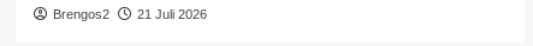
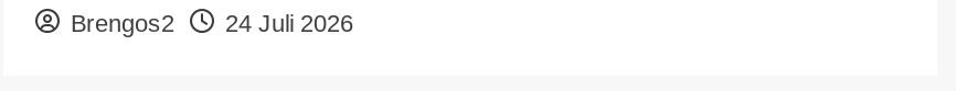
- Brengos2 21 Juli 2026
+ Brengos2 24 Juli 2026
